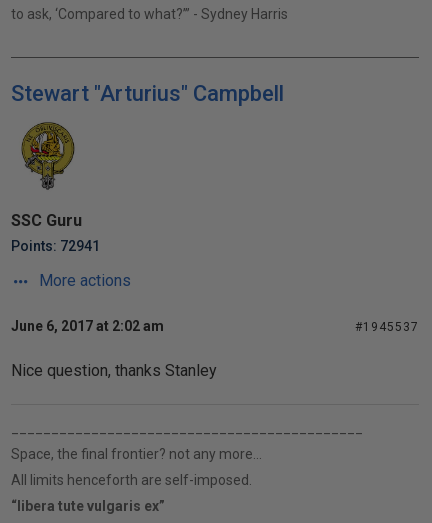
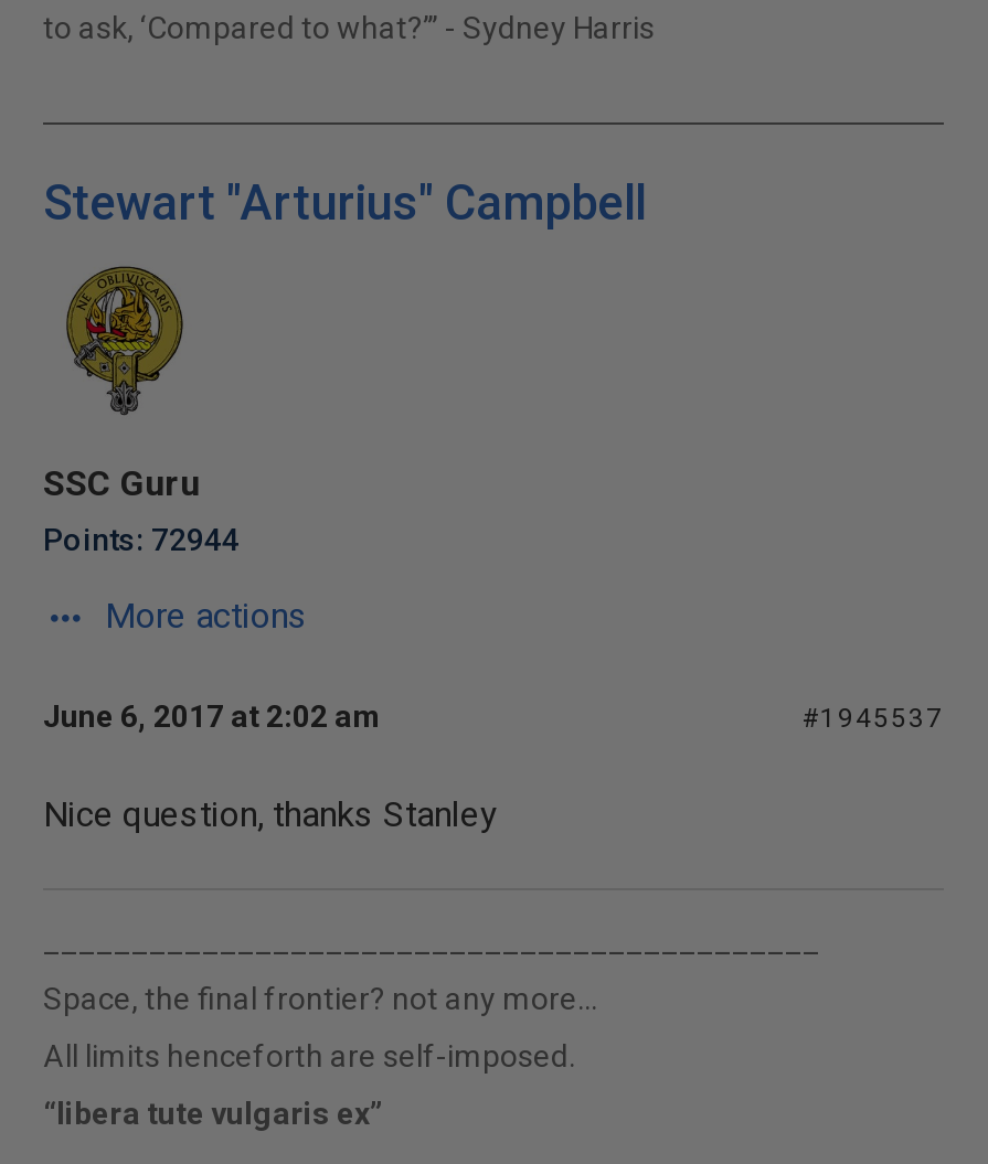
- Points: 72941
+ Points: 72944
